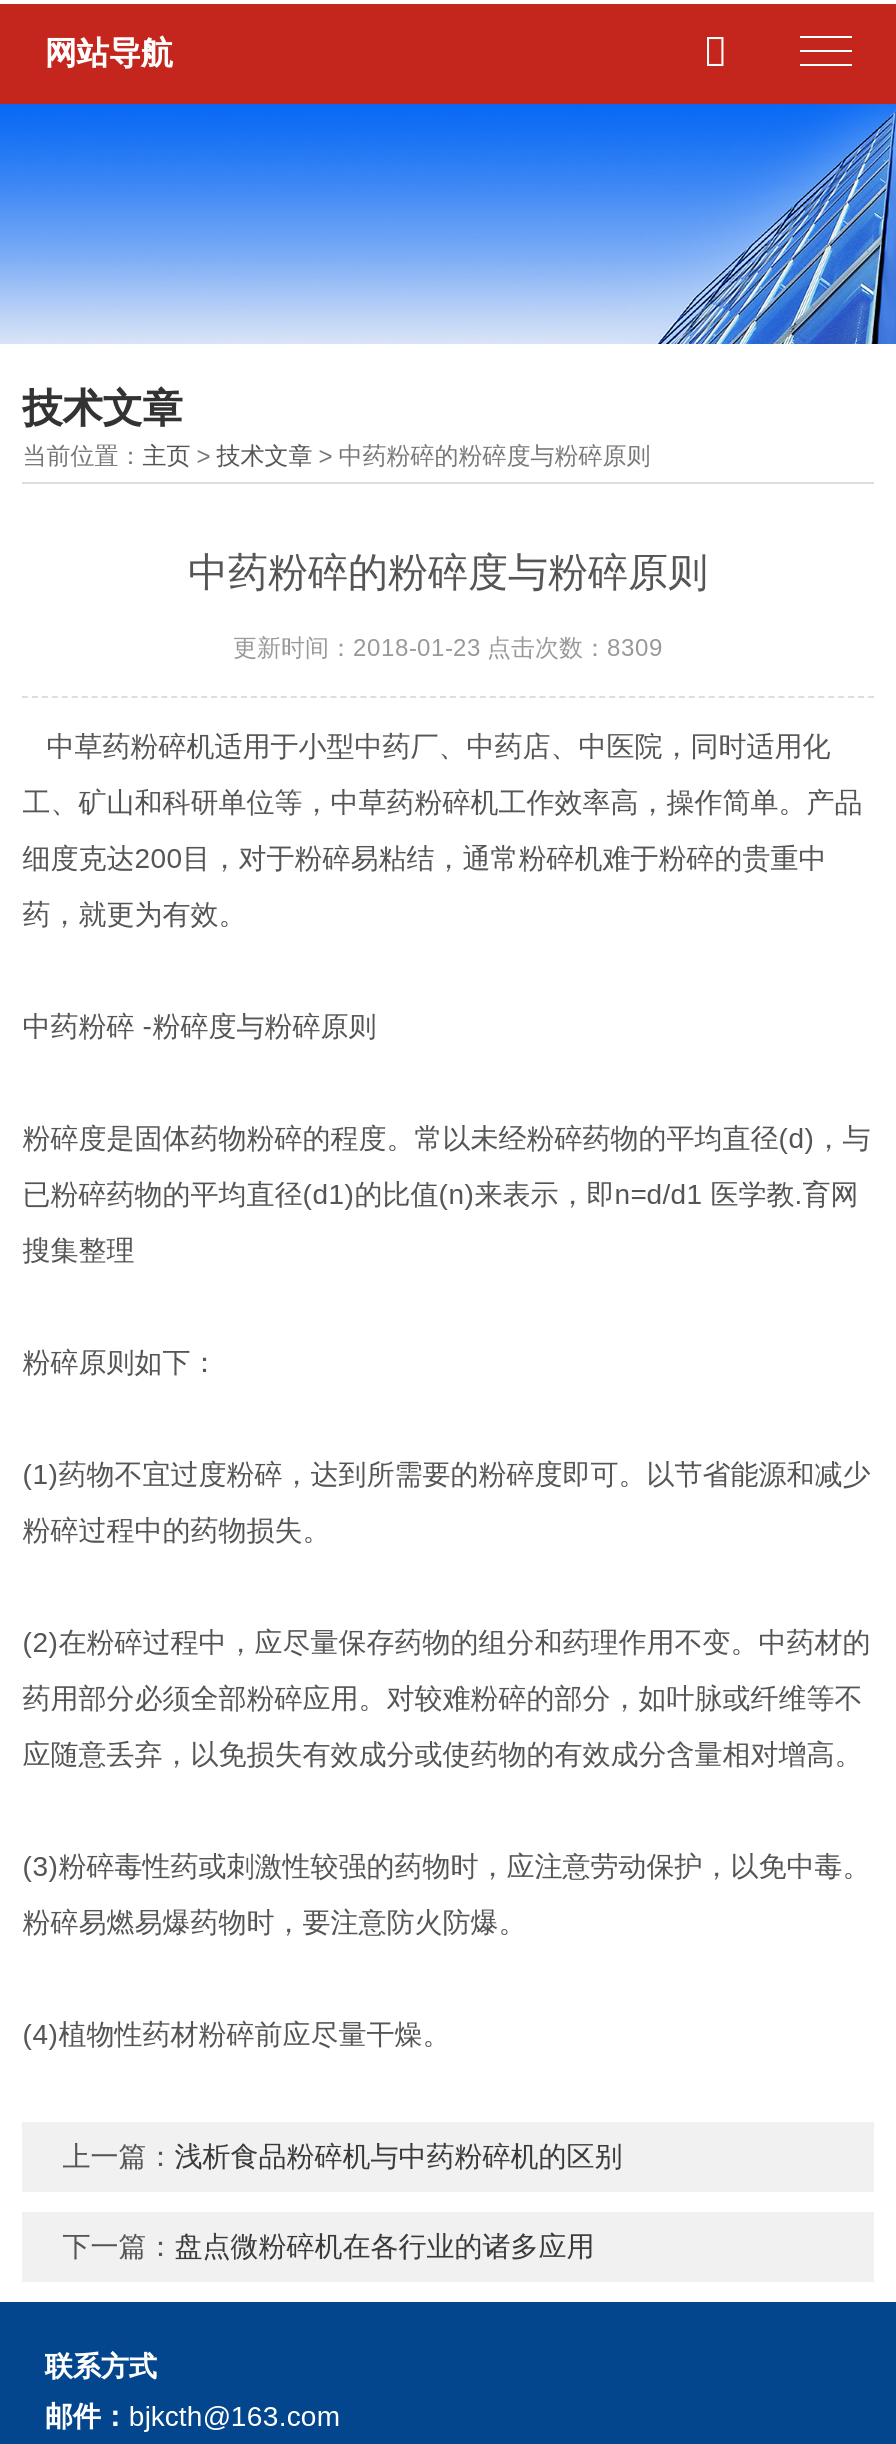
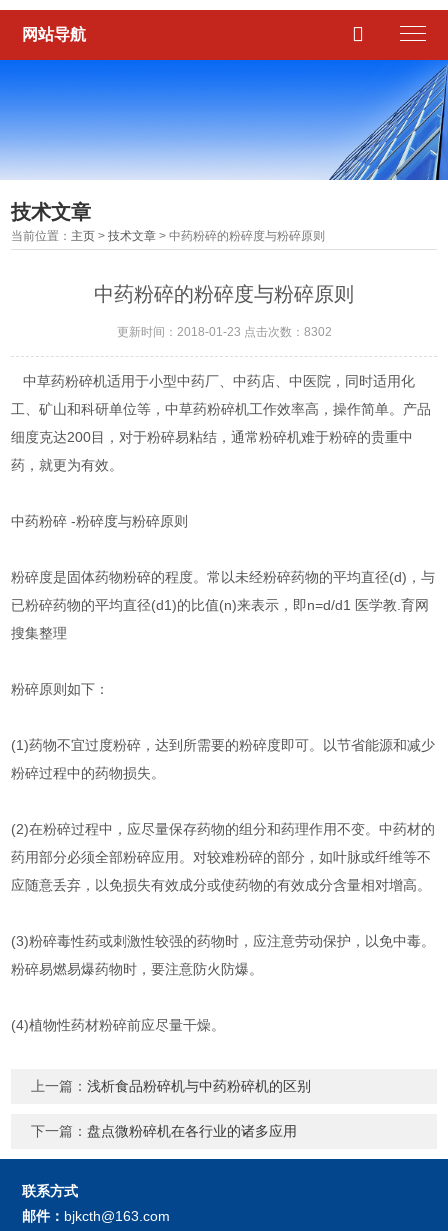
- 更新时间：2018-01-23 点击次数：8309
+ 更新时间：2018-01-23 点击次数：8302
